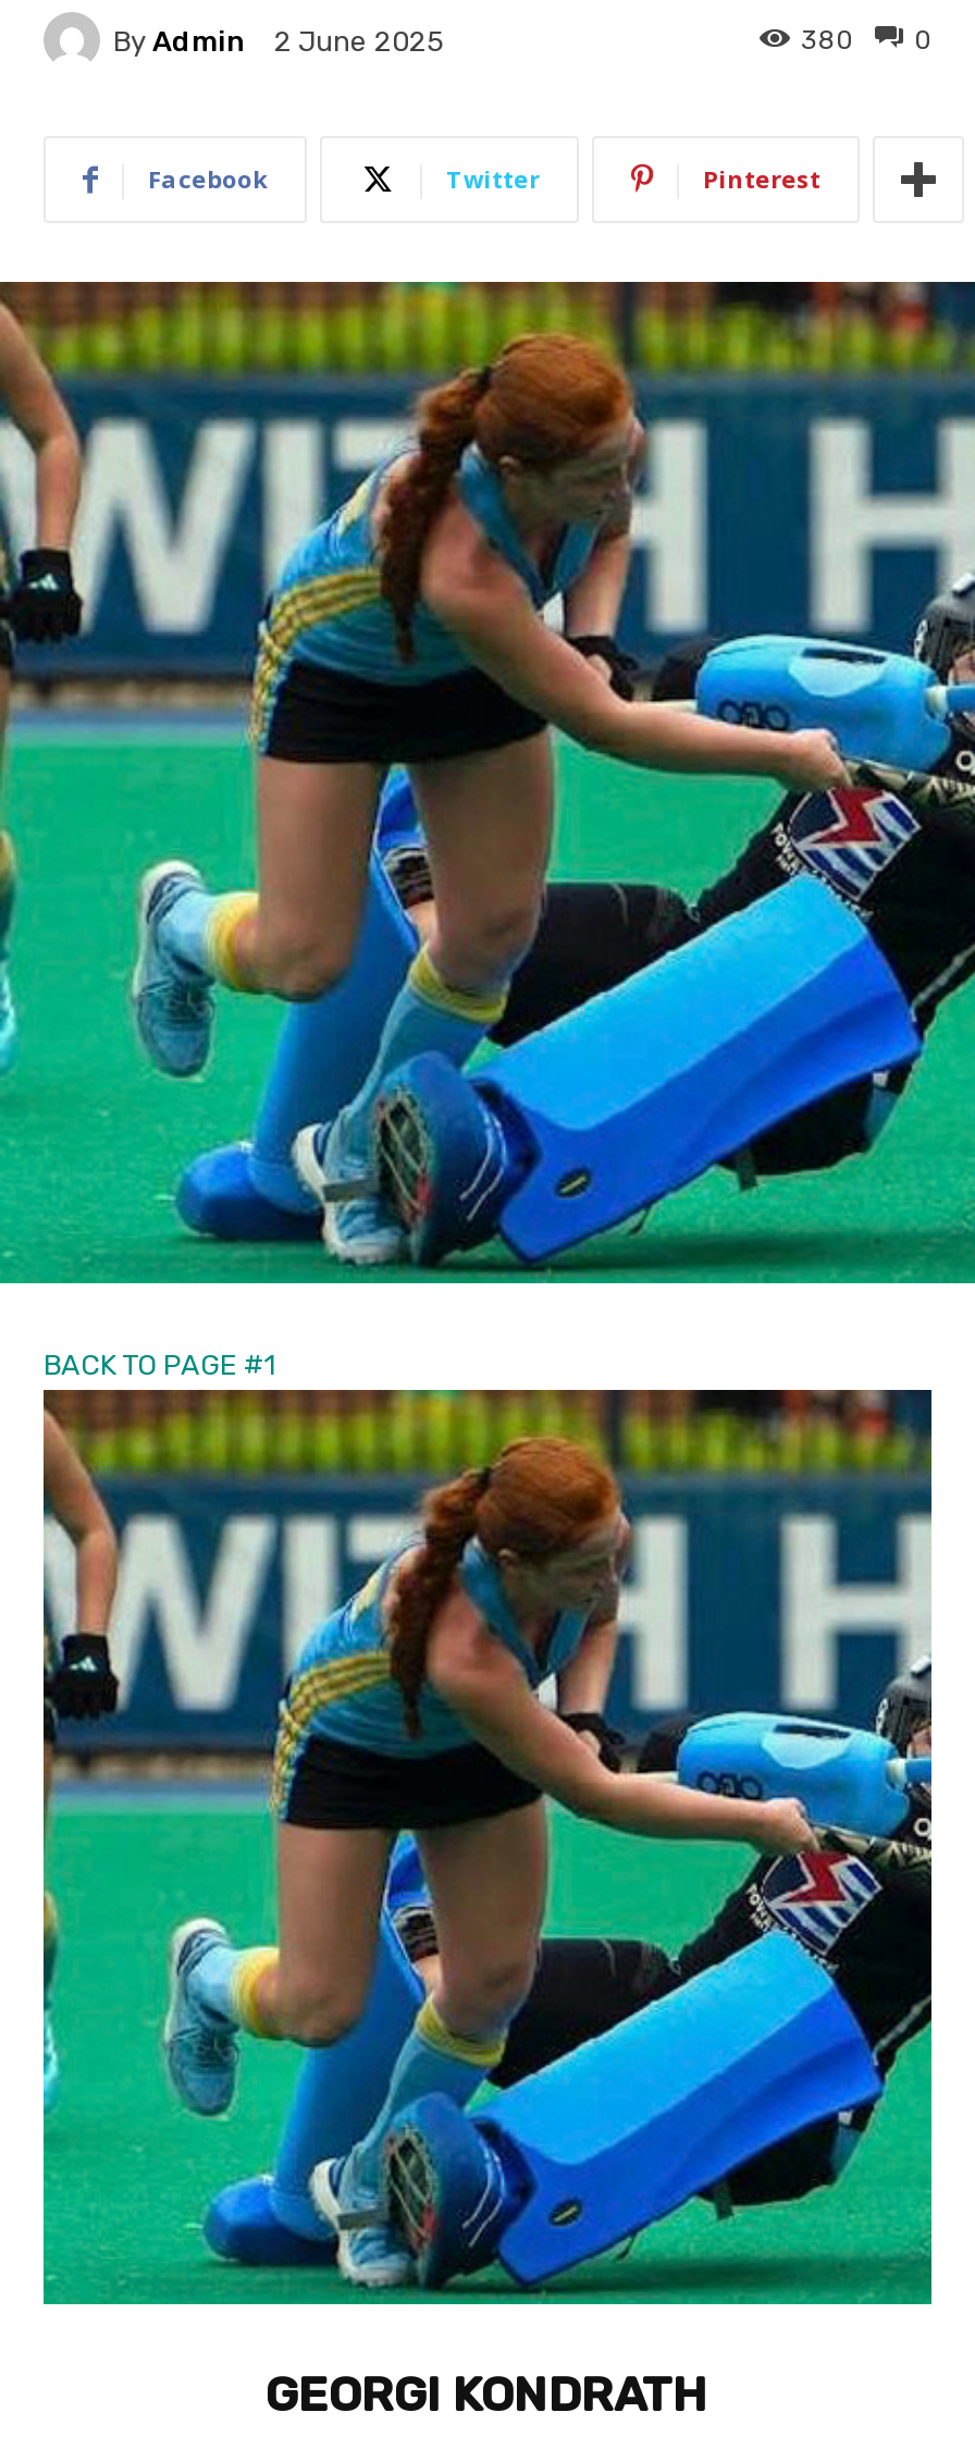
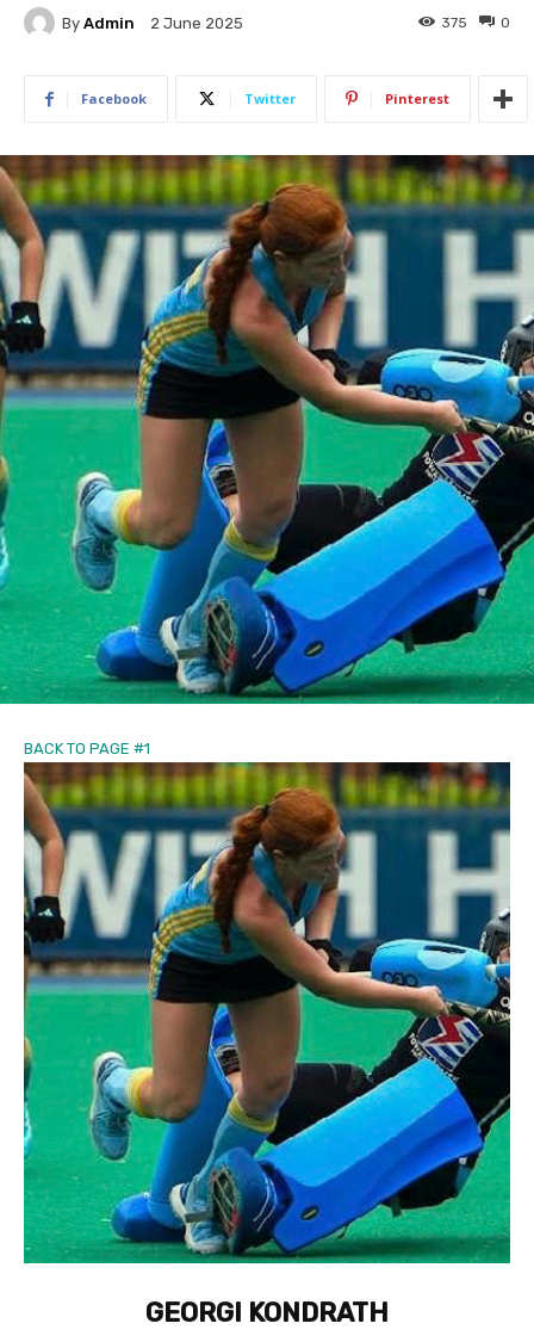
- 380
+ 375
